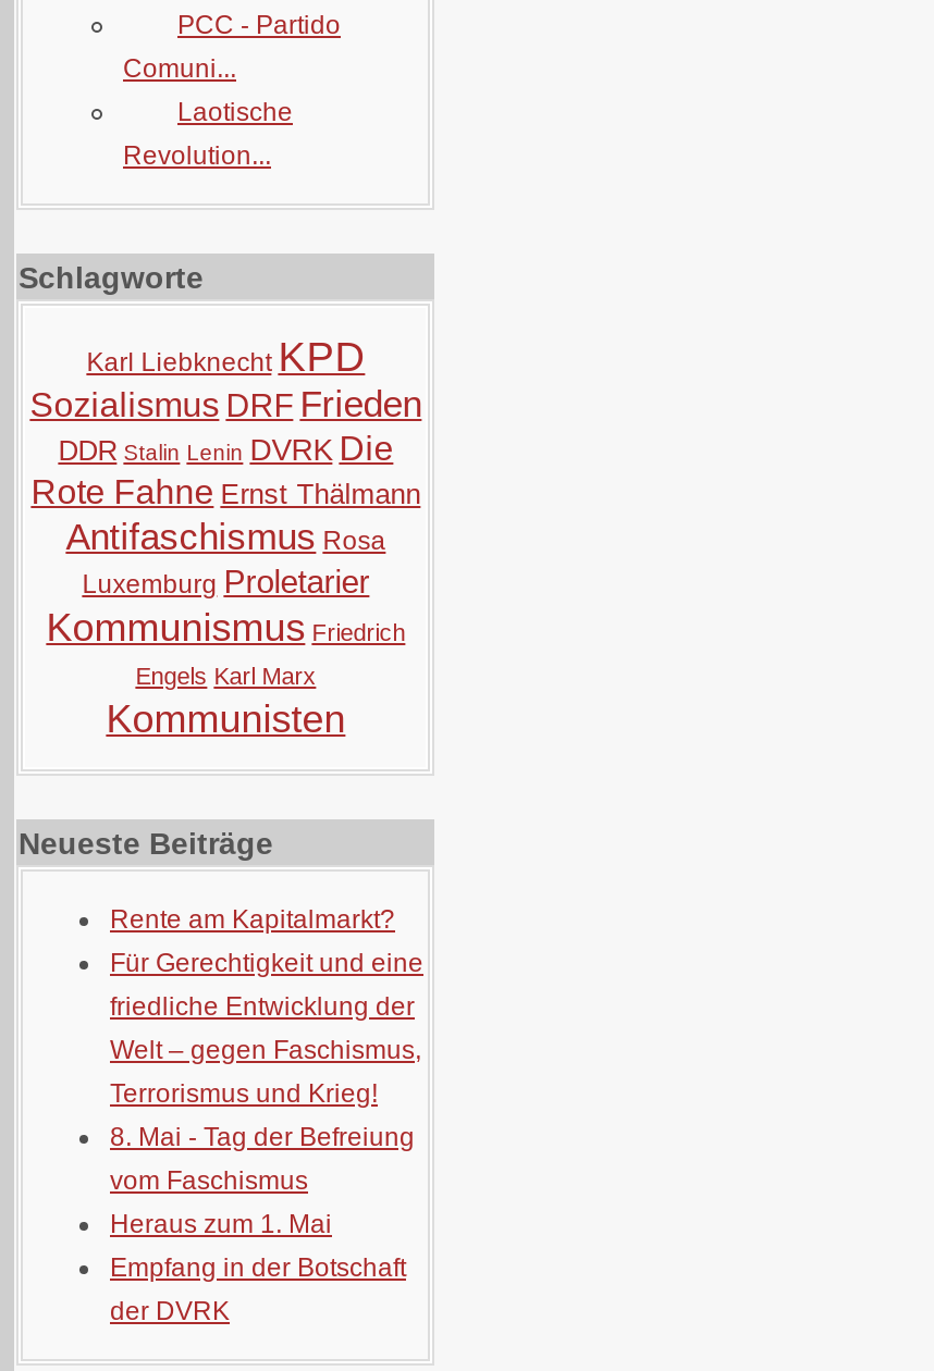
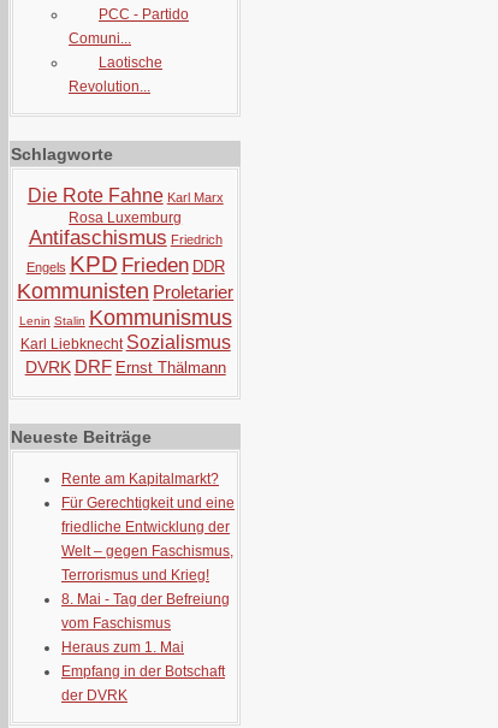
- Karl Liebknecht KPD
- Sozialismus DRF Frieden
- DDR Stalin Lenin DVRK Die
- Rote Fahne Ernst Thälmann
- Antifaschismus Rosa
- Luxemburg Proletarier
- Kommunismus Friedrich
- Engels Karl Marx
- Kommunisten
+ Die Rote Fahne Karl Marx
+ Rosa Luxemburg
+ Antifaschismus Friedrich
+ Engels KPD Frieden DDR
+ Kommunisten Proletarier
+ Lenin Stalin Kommunismus
+ Karl Liebknecht Sozialismus
+ DVRK DRF Ernst Thälmann
